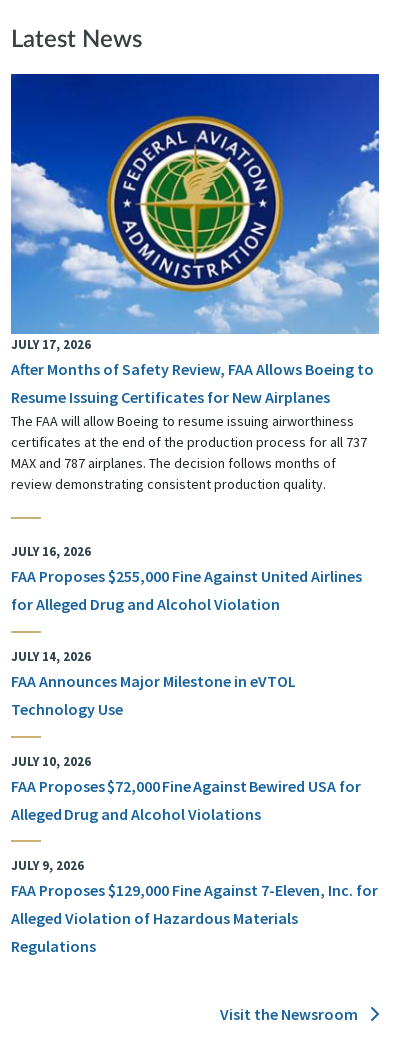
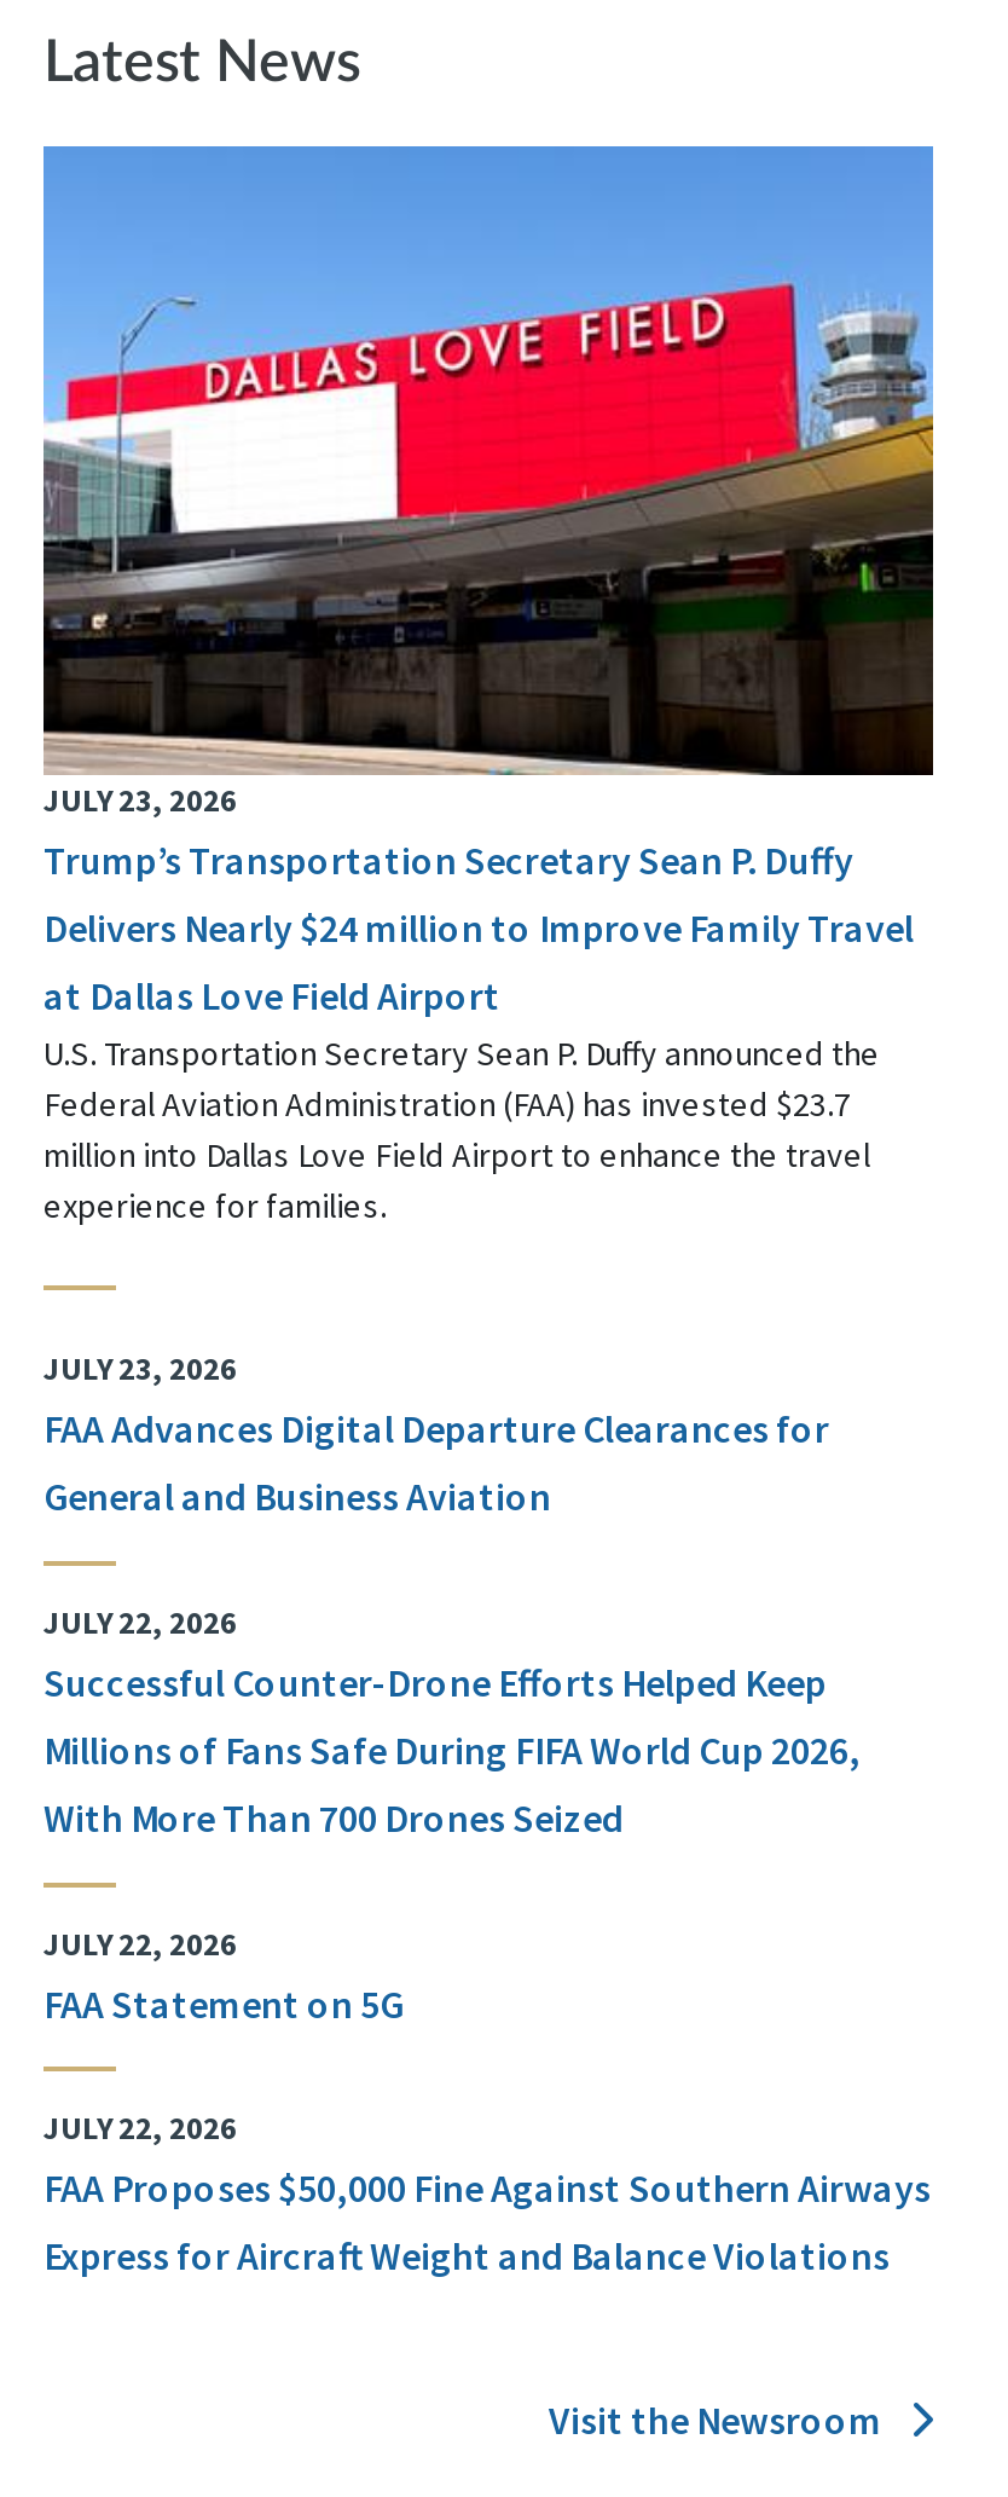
- [image]
- JULY 17, 2026
- After Months of Safety Review, FAA Allows Boeing to
- Resume Issuing Certificates for New Airplanes
- The FAA will allow Boeing to resume issuing airworthiness
- certificates at the end of the production process for all 737
- MAX and 787 airplanes. The decision follows months of
- review demonstrating consistent production quality.
+ [image]
+ JULY 23, 2026
+ Trump’s Transportation Secretary Sean P. Duffy
+ Delivers Nearly $24 million to Improve Family Travel
+ at Dallas Love Field Airport
+ U.S. Transportation Secretary Sean P. Duffy announced the
+ Federal Aviation Administration (FAA) has invested $23.7
+ million into Dallas Love Field Airport to enhance the travel
+ experience for families.

- JULY 16, 2026
- FAA Proposes $255,000 Fine Against United Airlines
- for Alleged Drug and Alcohol Violation
+ JULY 23, 2026
+ FAA Advances Digital Departure Clearances for
+ General and Business Aviation

- JULY 14, 2026
- FAA Announces Major Milestone in eVTOL
- Technology Use
+ JULY 22, 2026
+ Successful Counter-Drone Efforts Helped Keep
+ Millions of Fans Safe During FIFA World Cup 2026,
+ With More Than 700 Drones Seized

- JULY 10, 2026
- FAA Proposes $72,000 Fine Against Bewired USA for
- Alleged Drug and Alcohol Violations
+ JULY 22, 2026
+ FAA Statement on 5G

- JULY 9, 2026
- FAA Proposes $129,000 Fine Against 7-Eleven, Inc. for
- Alleged Violation of Hazardous Materials
- Regulations
+ JULY 22, 2026
+ FAA Proposes $50,000 Fine Against Southern Airways
+ Express for Aircraft Weight and Balance Violations
